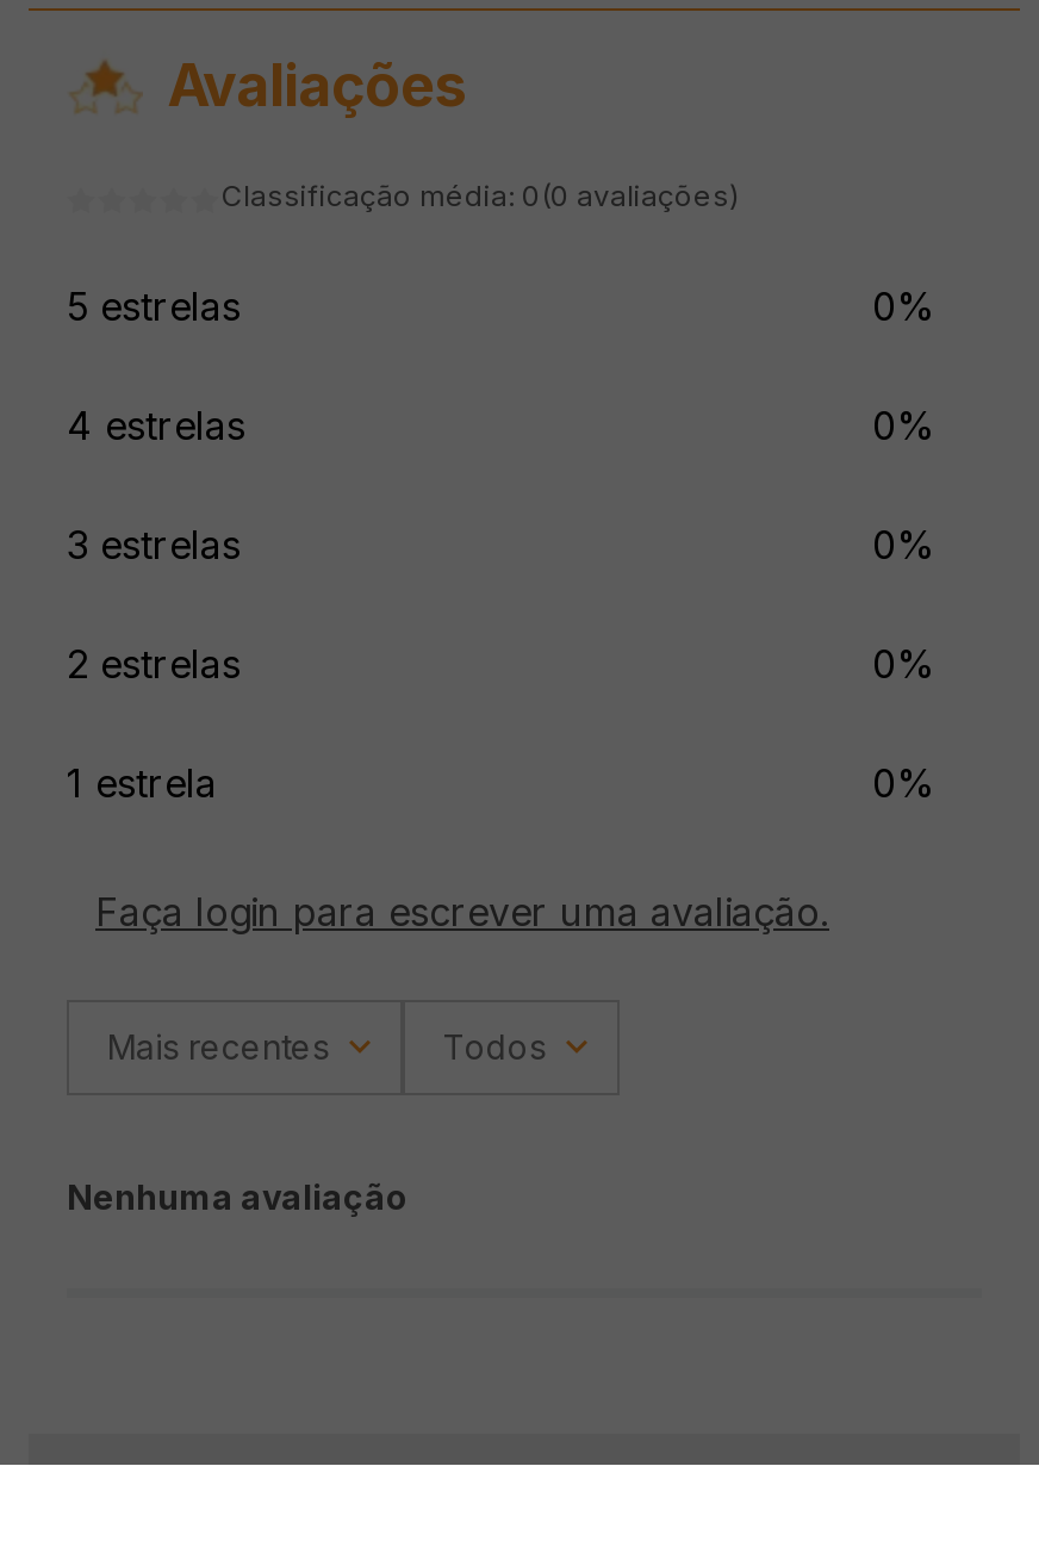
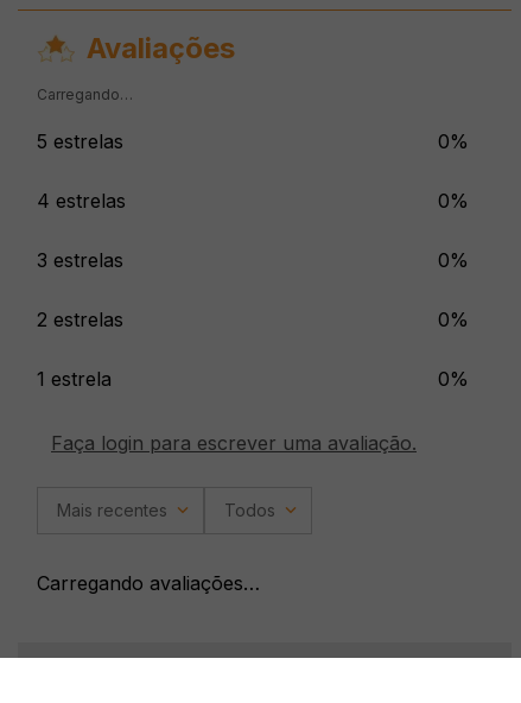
- Classificação média: 0 (0 avaliações)
+ Carregando…

- Nenhuma avaliação
+ Carregando avaliações…
